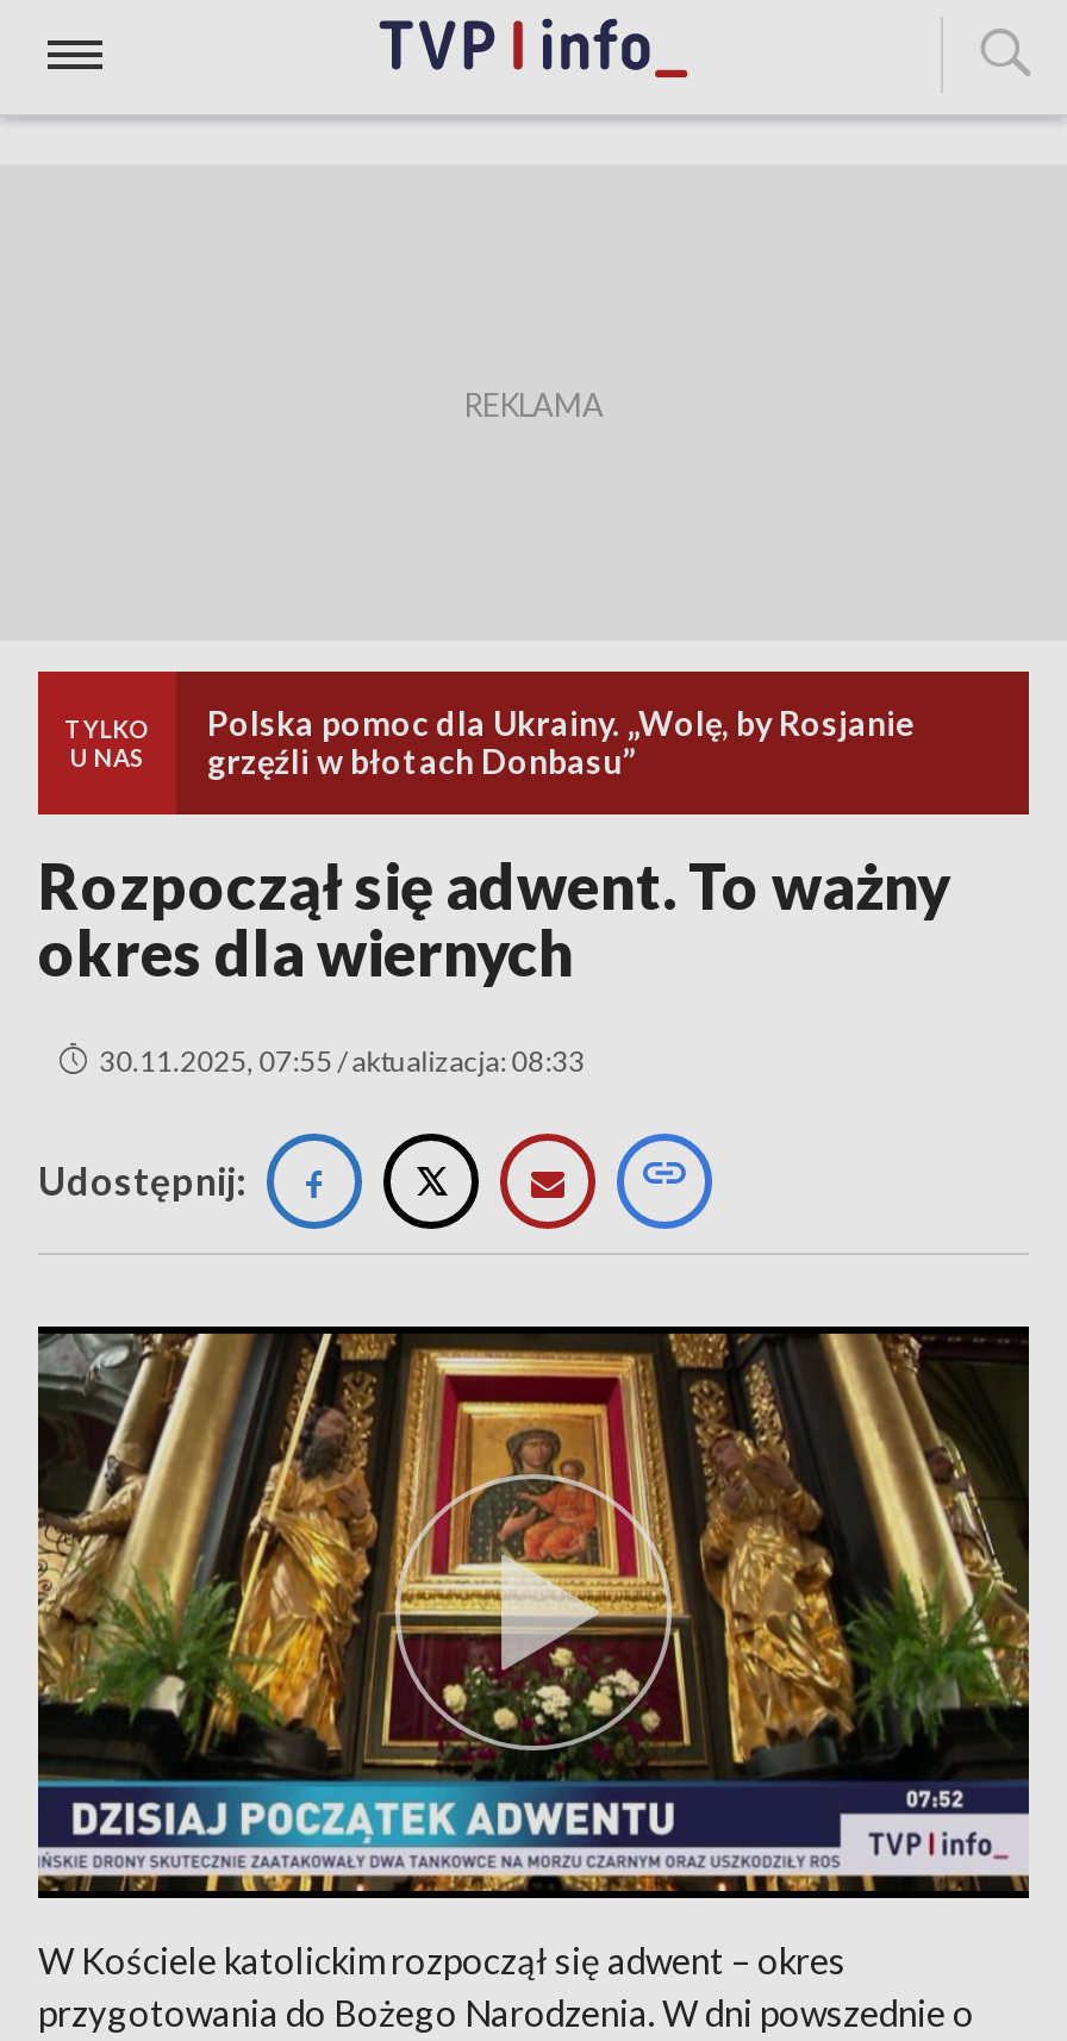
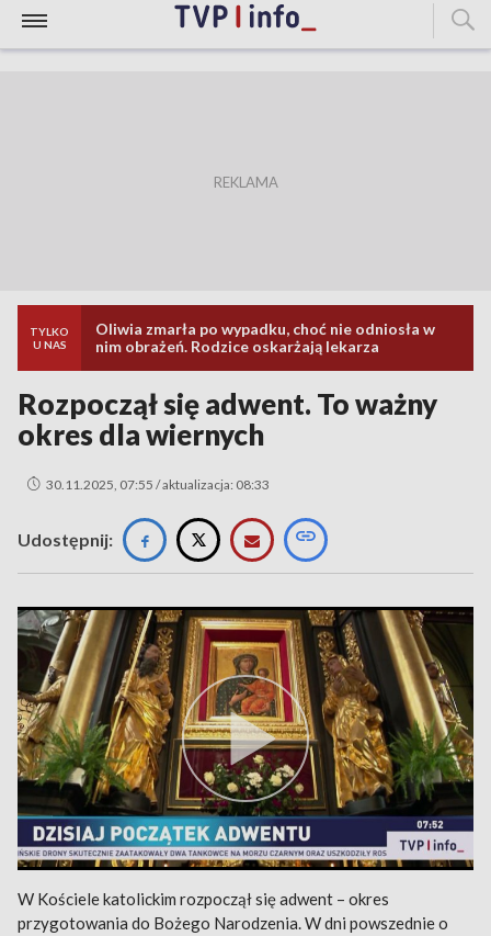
- Polska pomoc dla Ukrainy. „Wolę, by Rosjanie
- grzęźli w błotach Donbasu”
+ Oliwia zmarła po wypadku, choć nie odniosła w
+ nim obrażeń. Rodzice oskarżają lekarza
